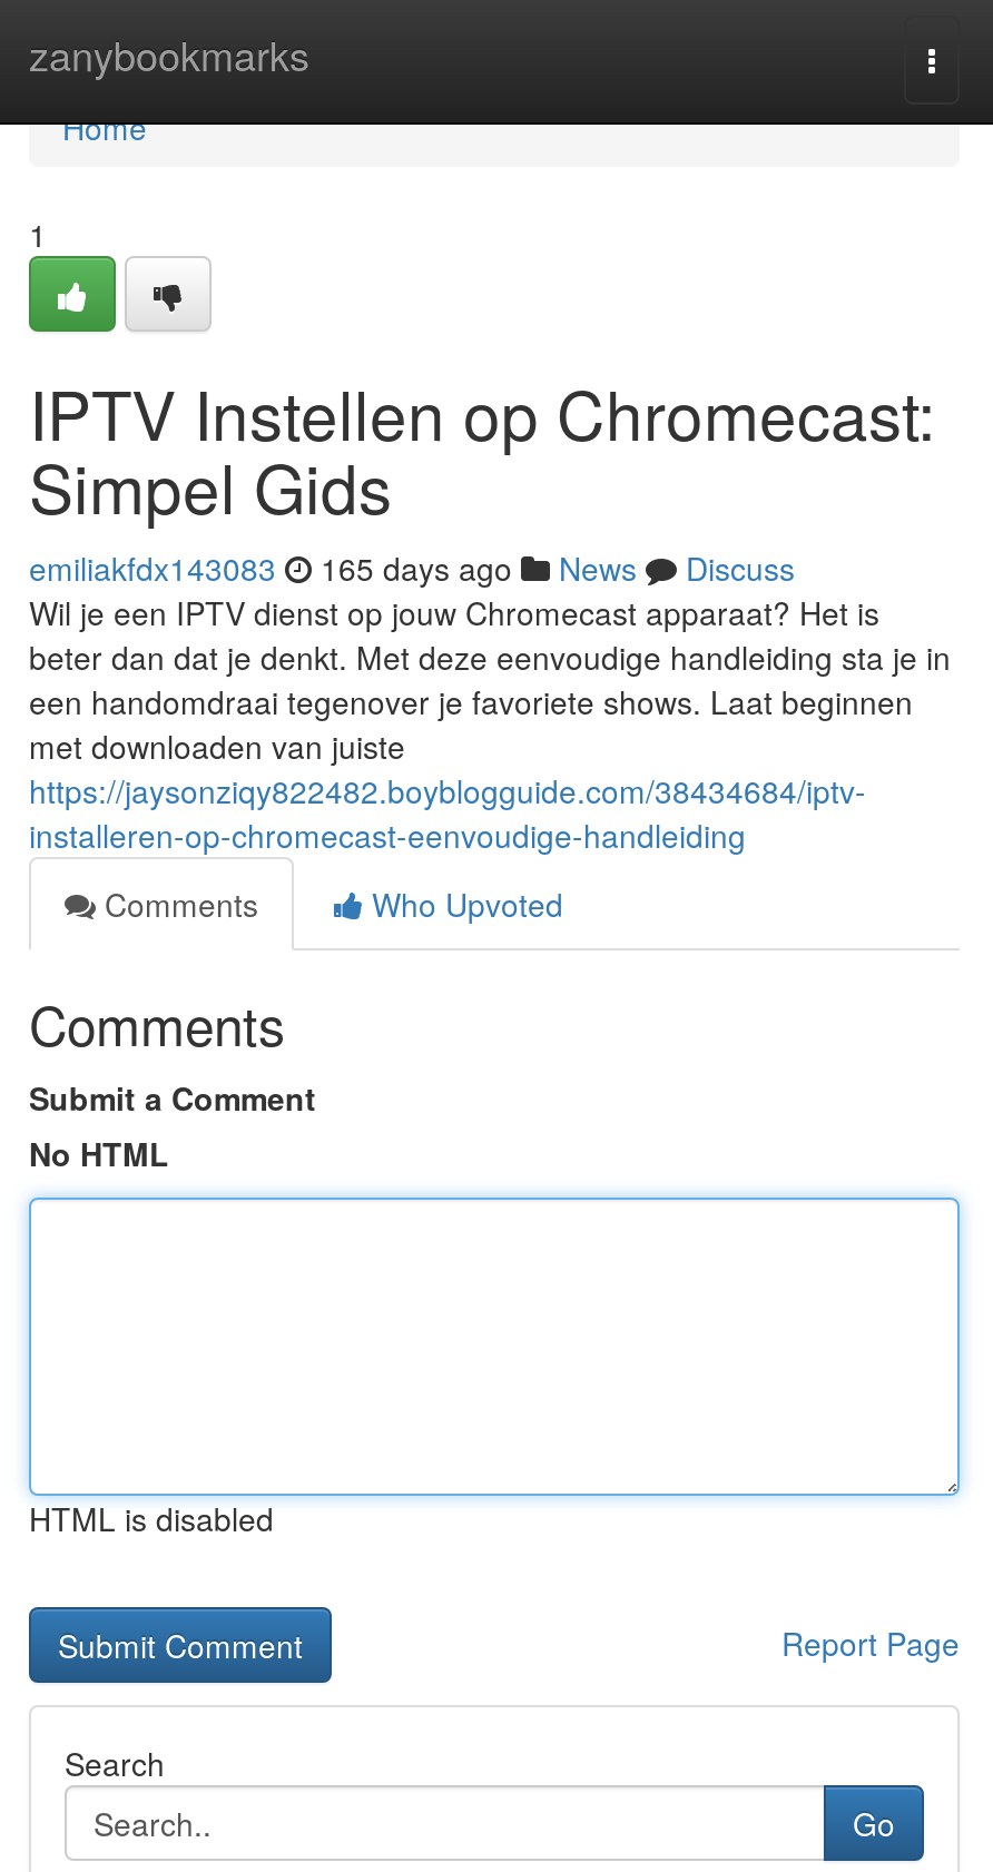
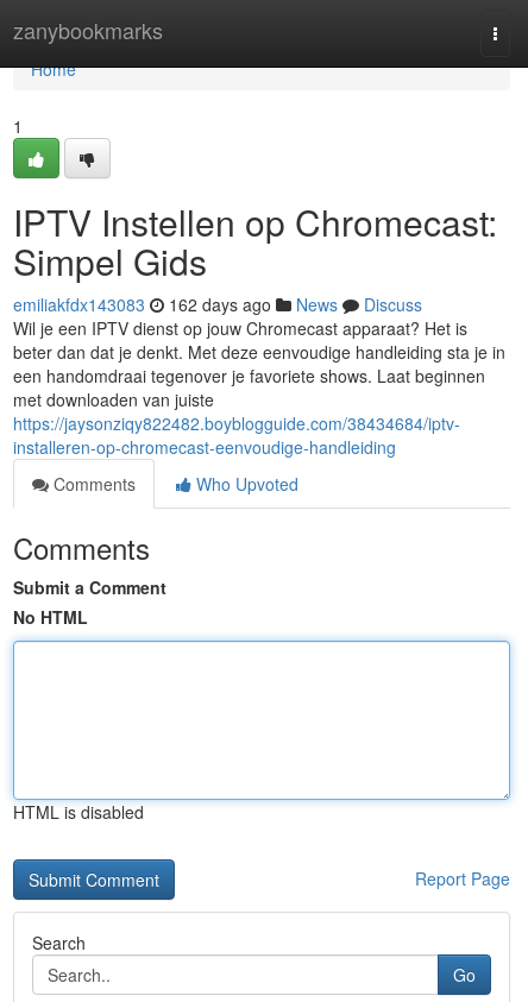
- emiliakfdx143083 165 days ago News Discuss
+ emiliakfdx143083 162 days ago News Discuss
